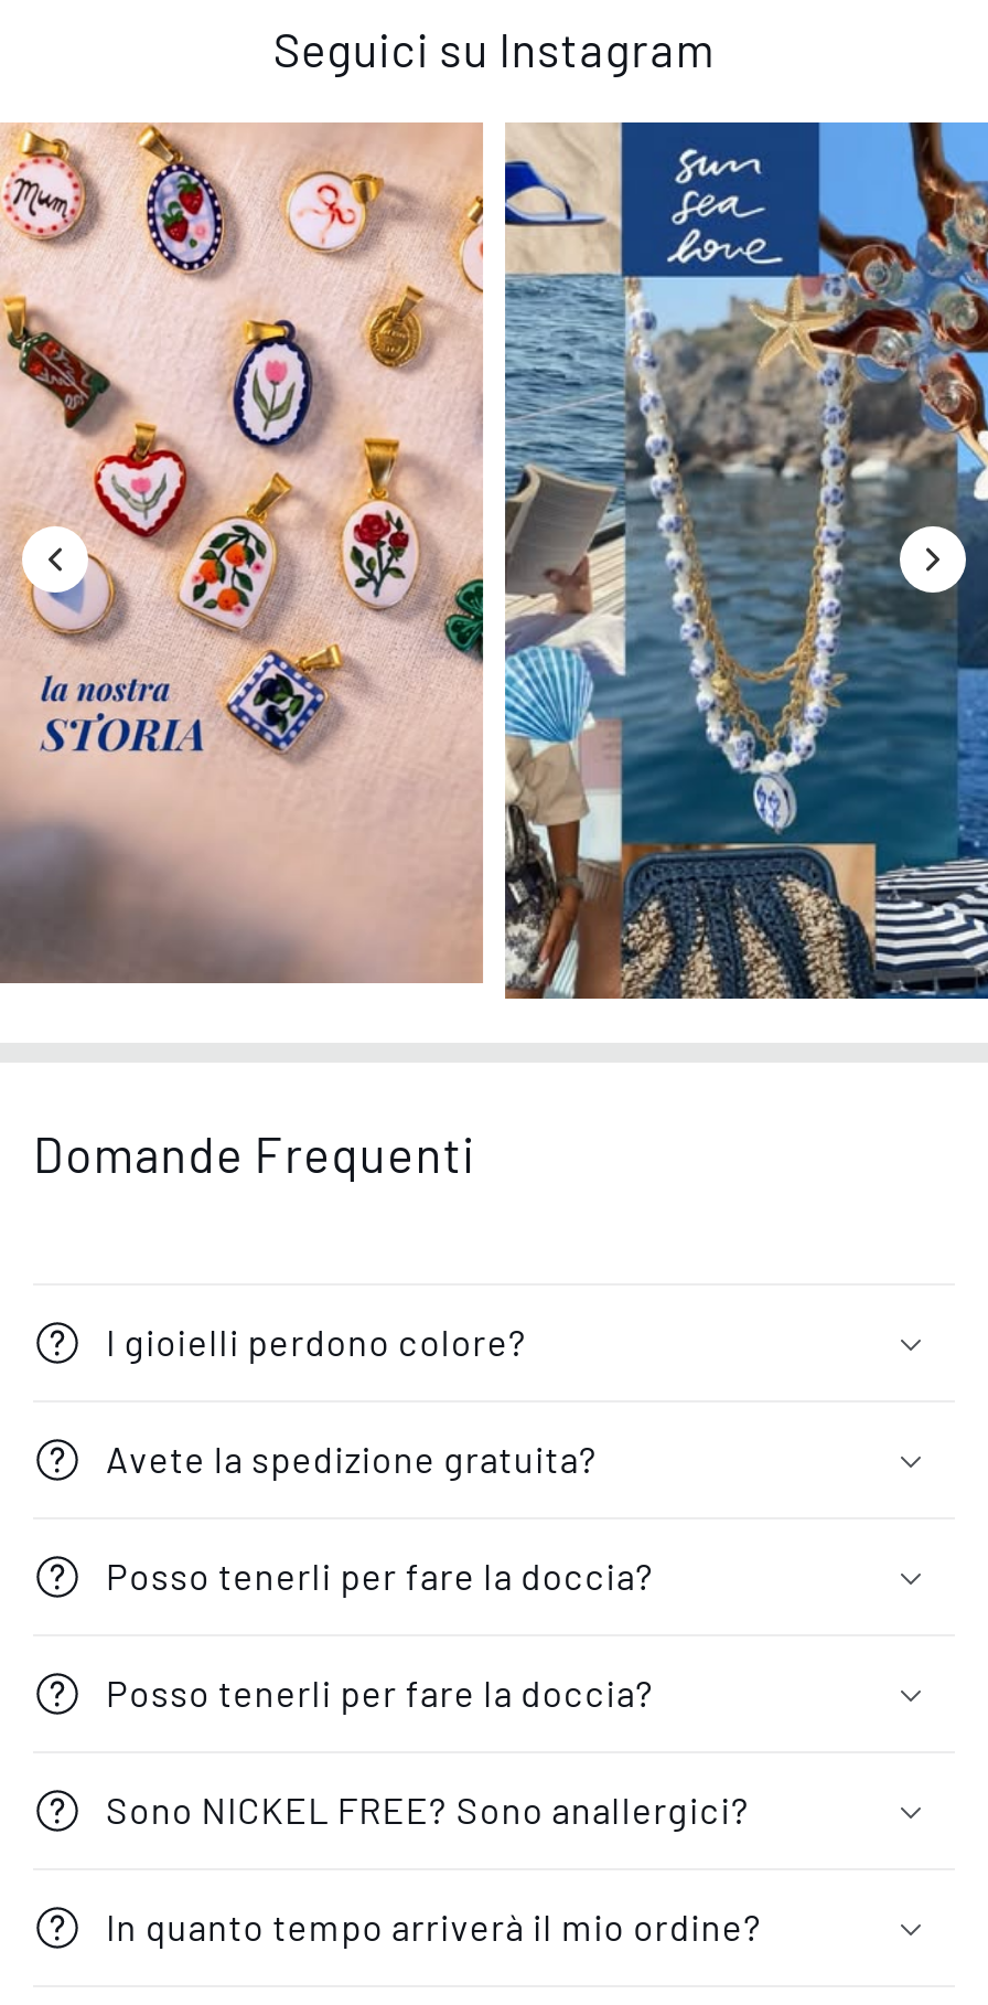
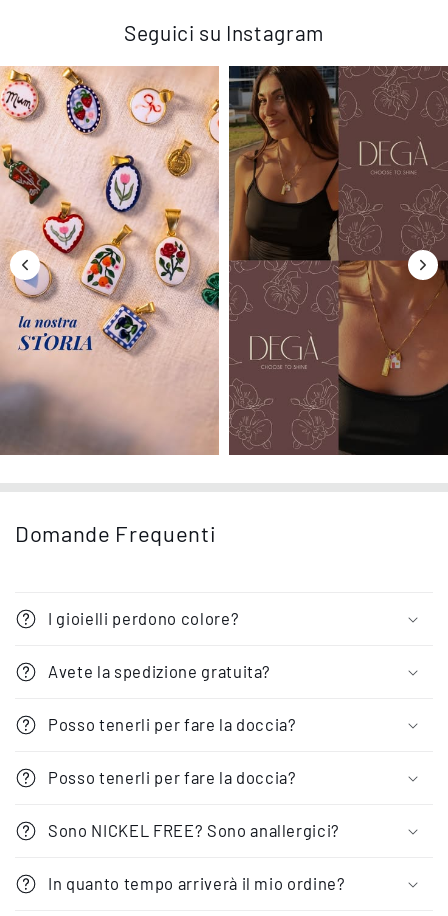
- [image]
+ [image]
